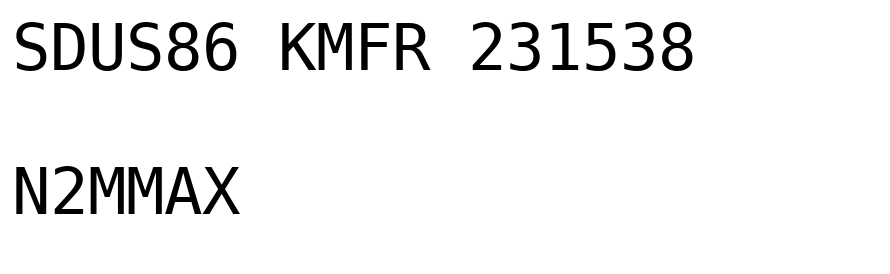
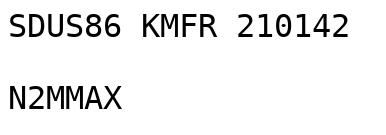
- SDUS86 KMFR 231538
+ SDUS86 KMFR 210142
